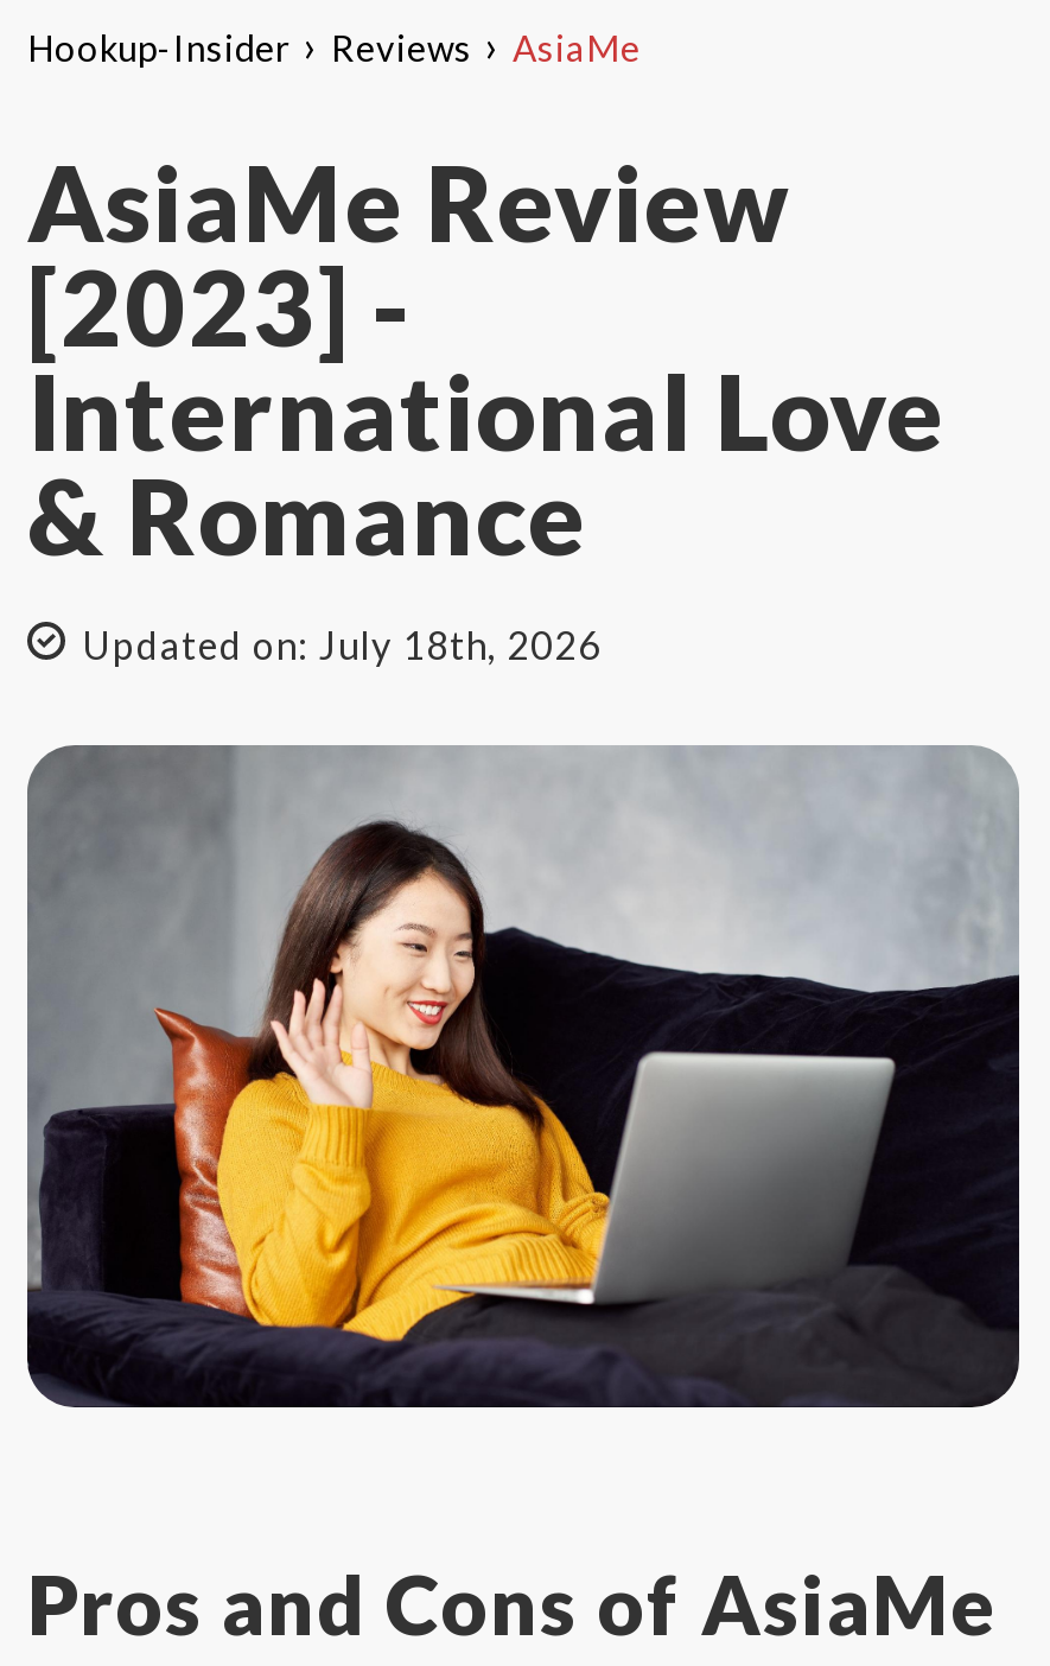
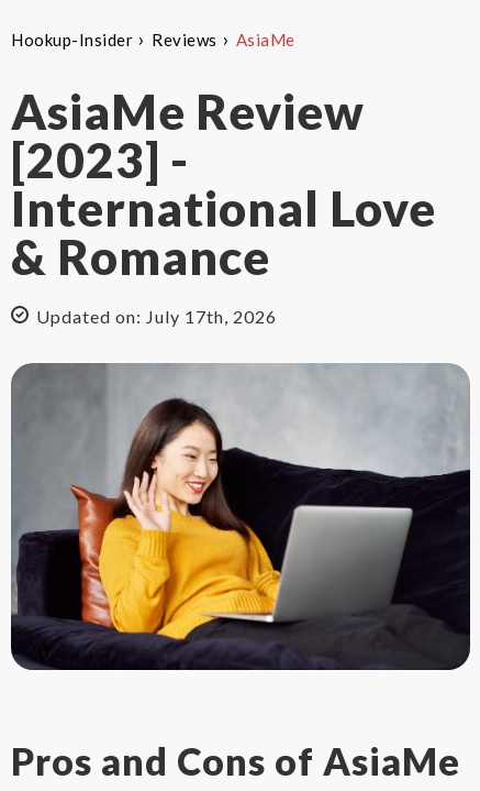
- Updated on: July 18th, 2026
+ Updated on: July 17th, 2026
